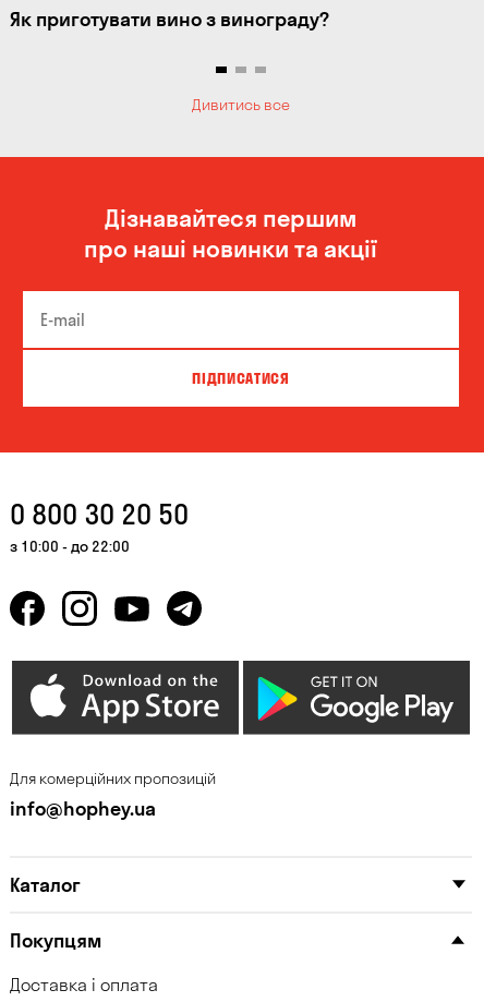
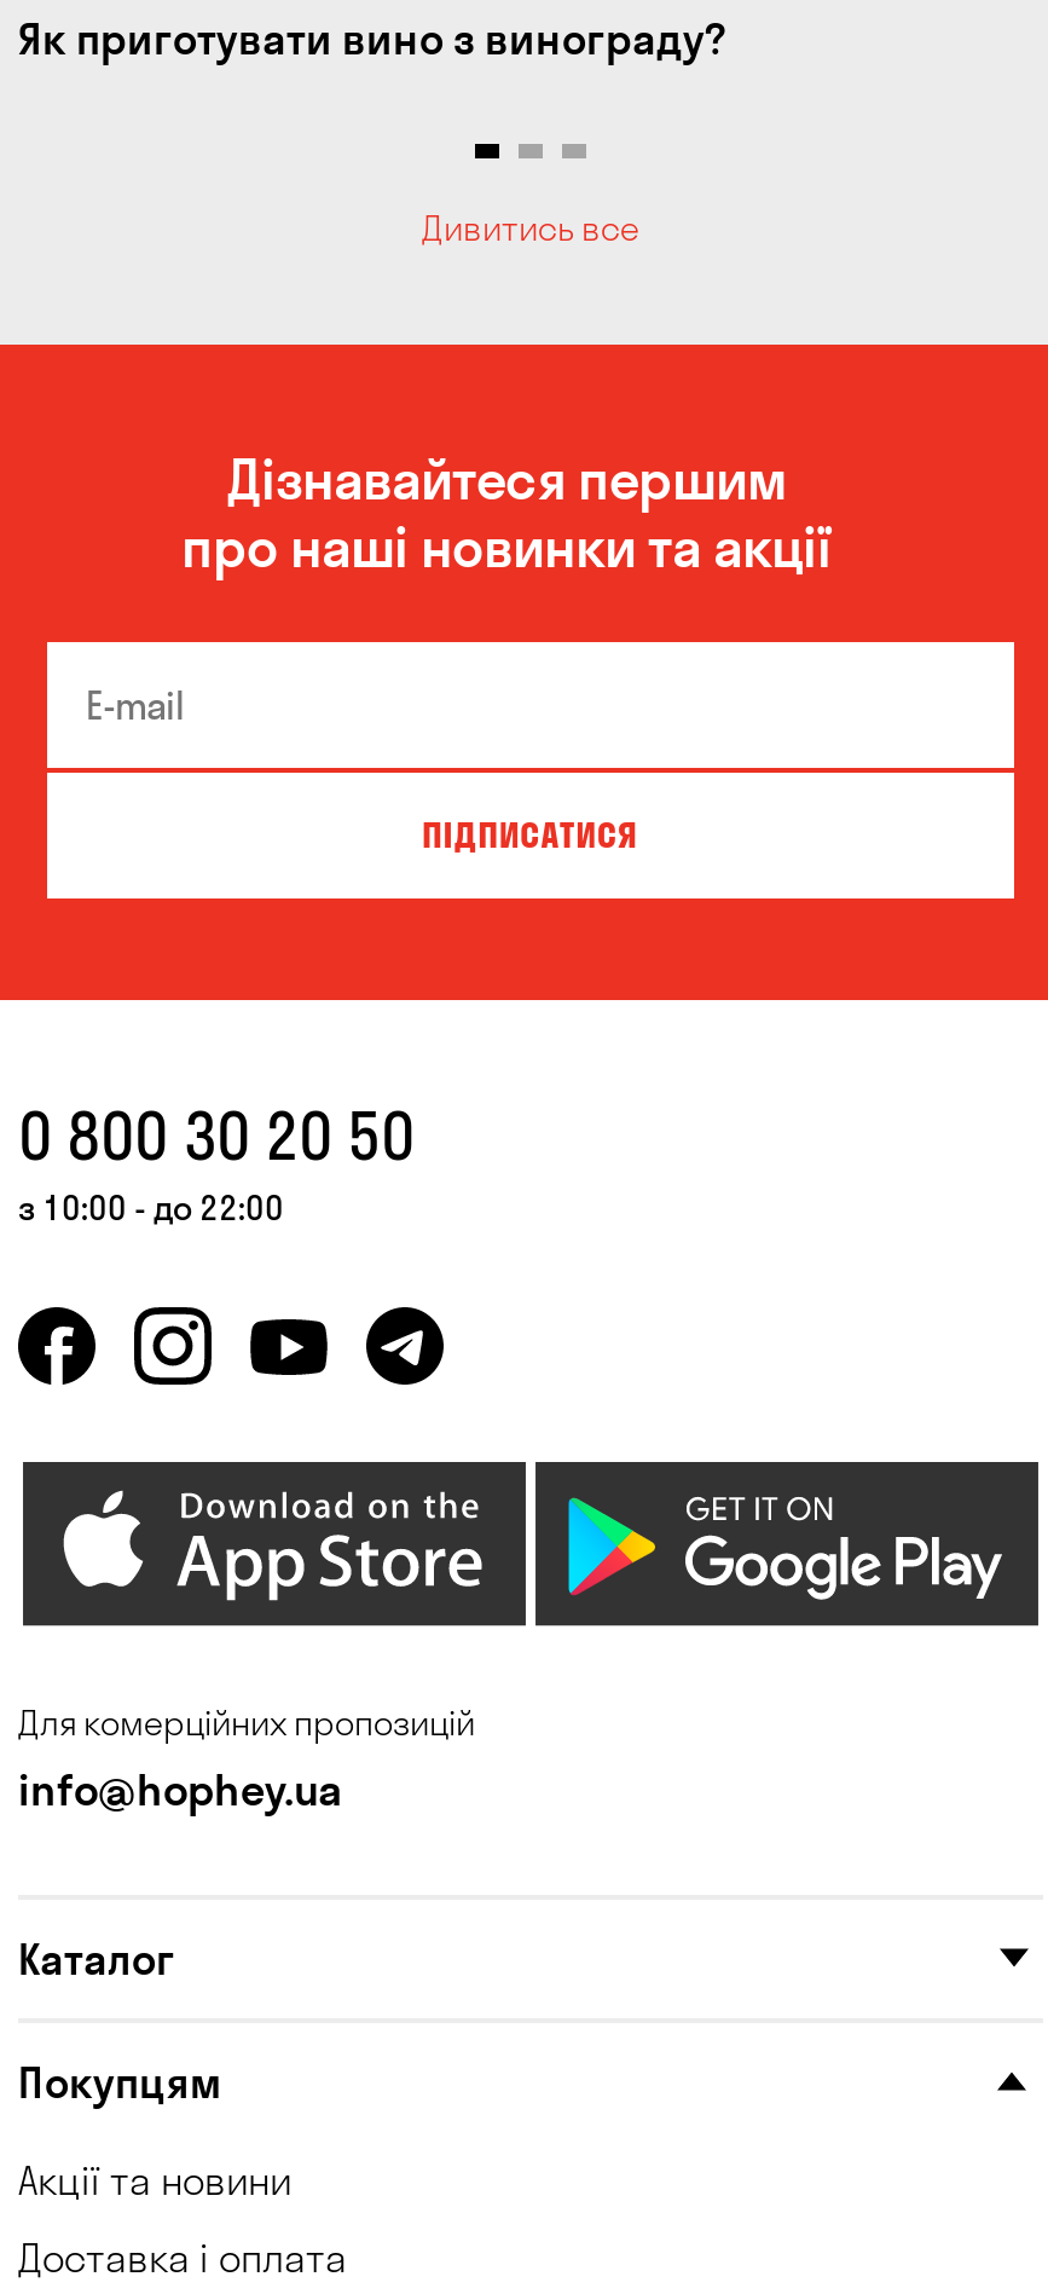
+ Акції та новини
